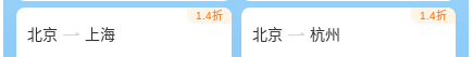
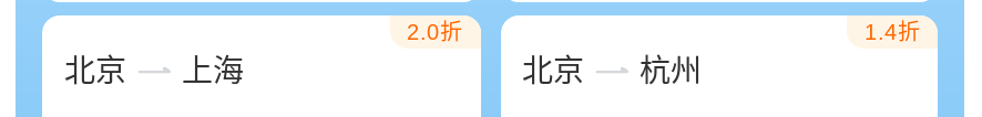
- 1.4折
+ 2.0折
